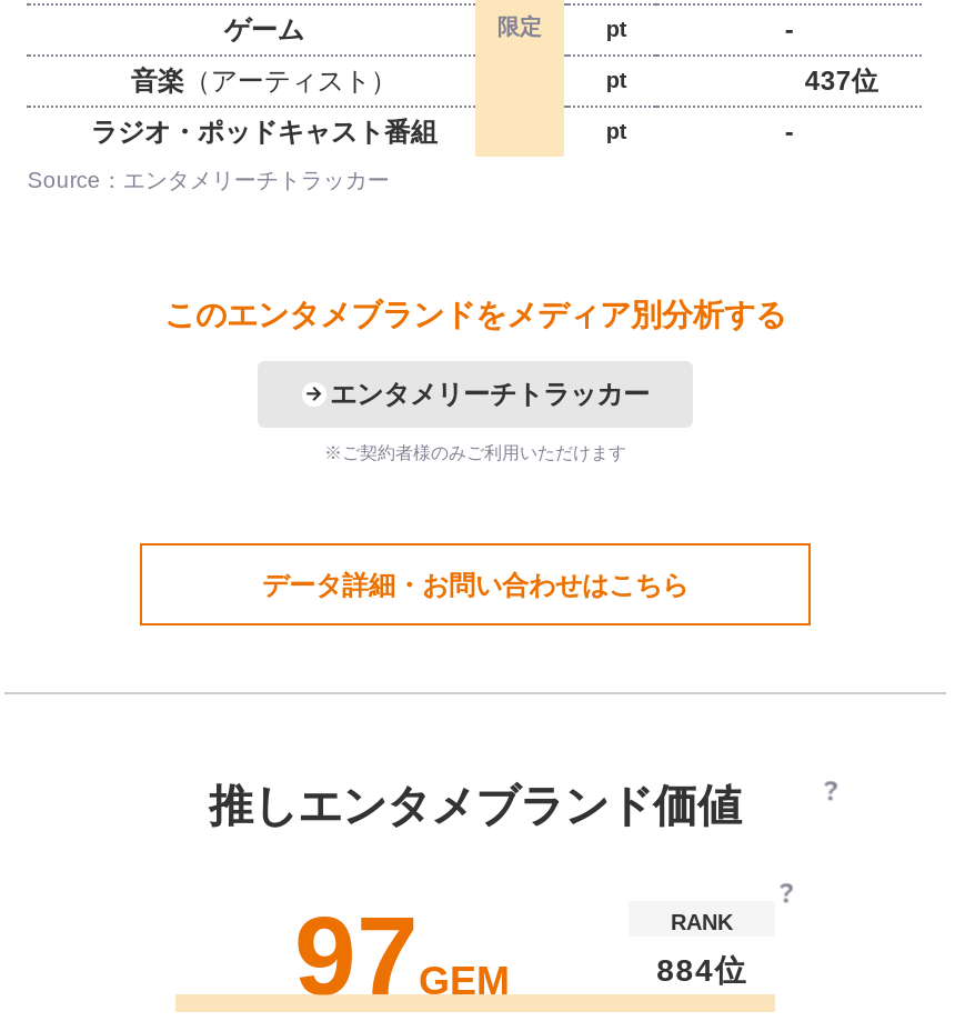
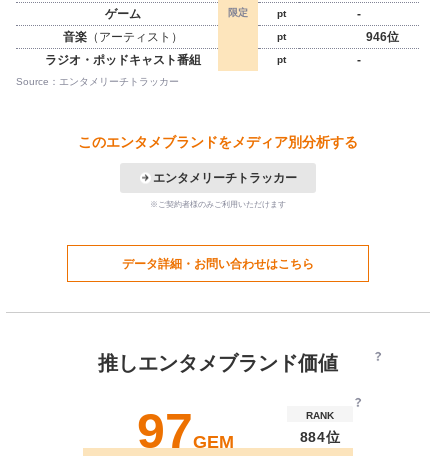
- 437位
+ 946位
